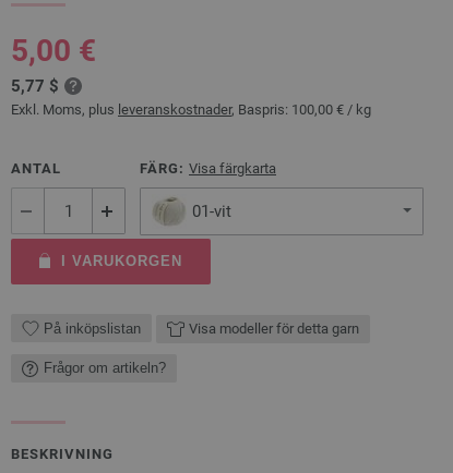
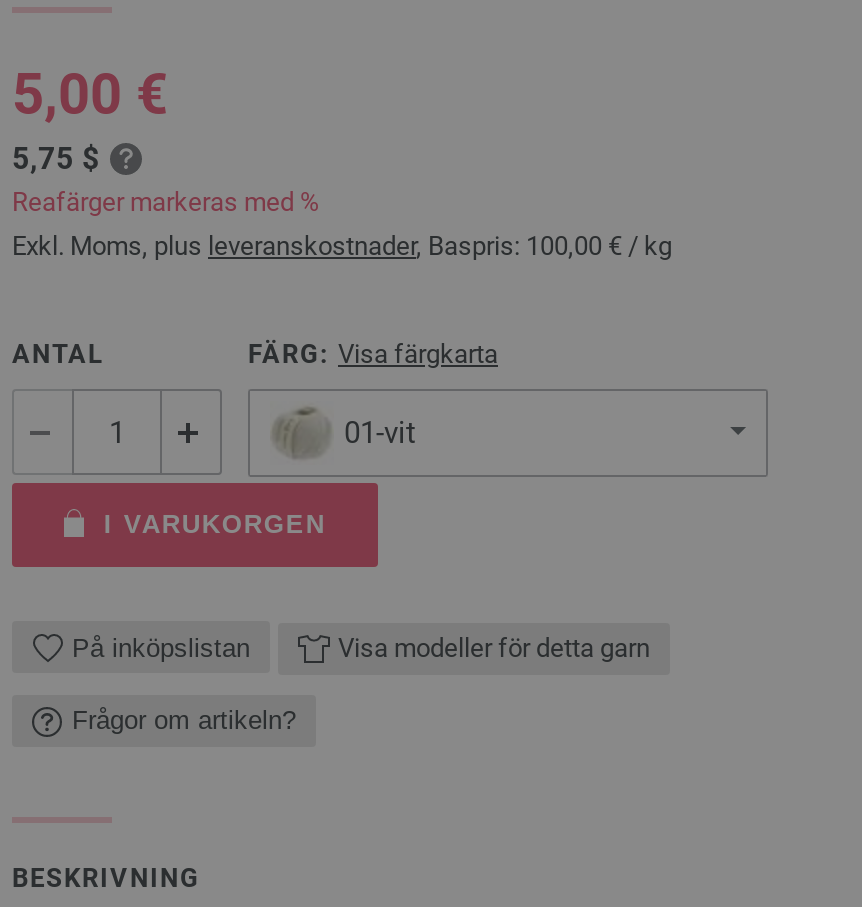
- 5,77 $
+ 5,75 $
+ Reafärger markeras med %
